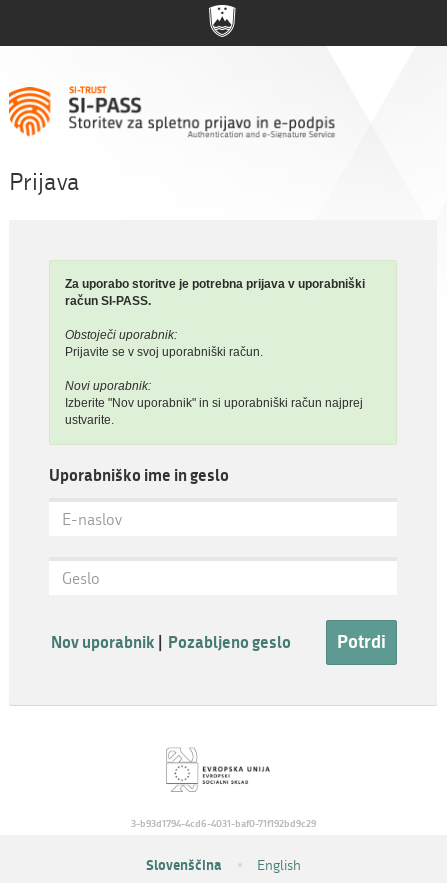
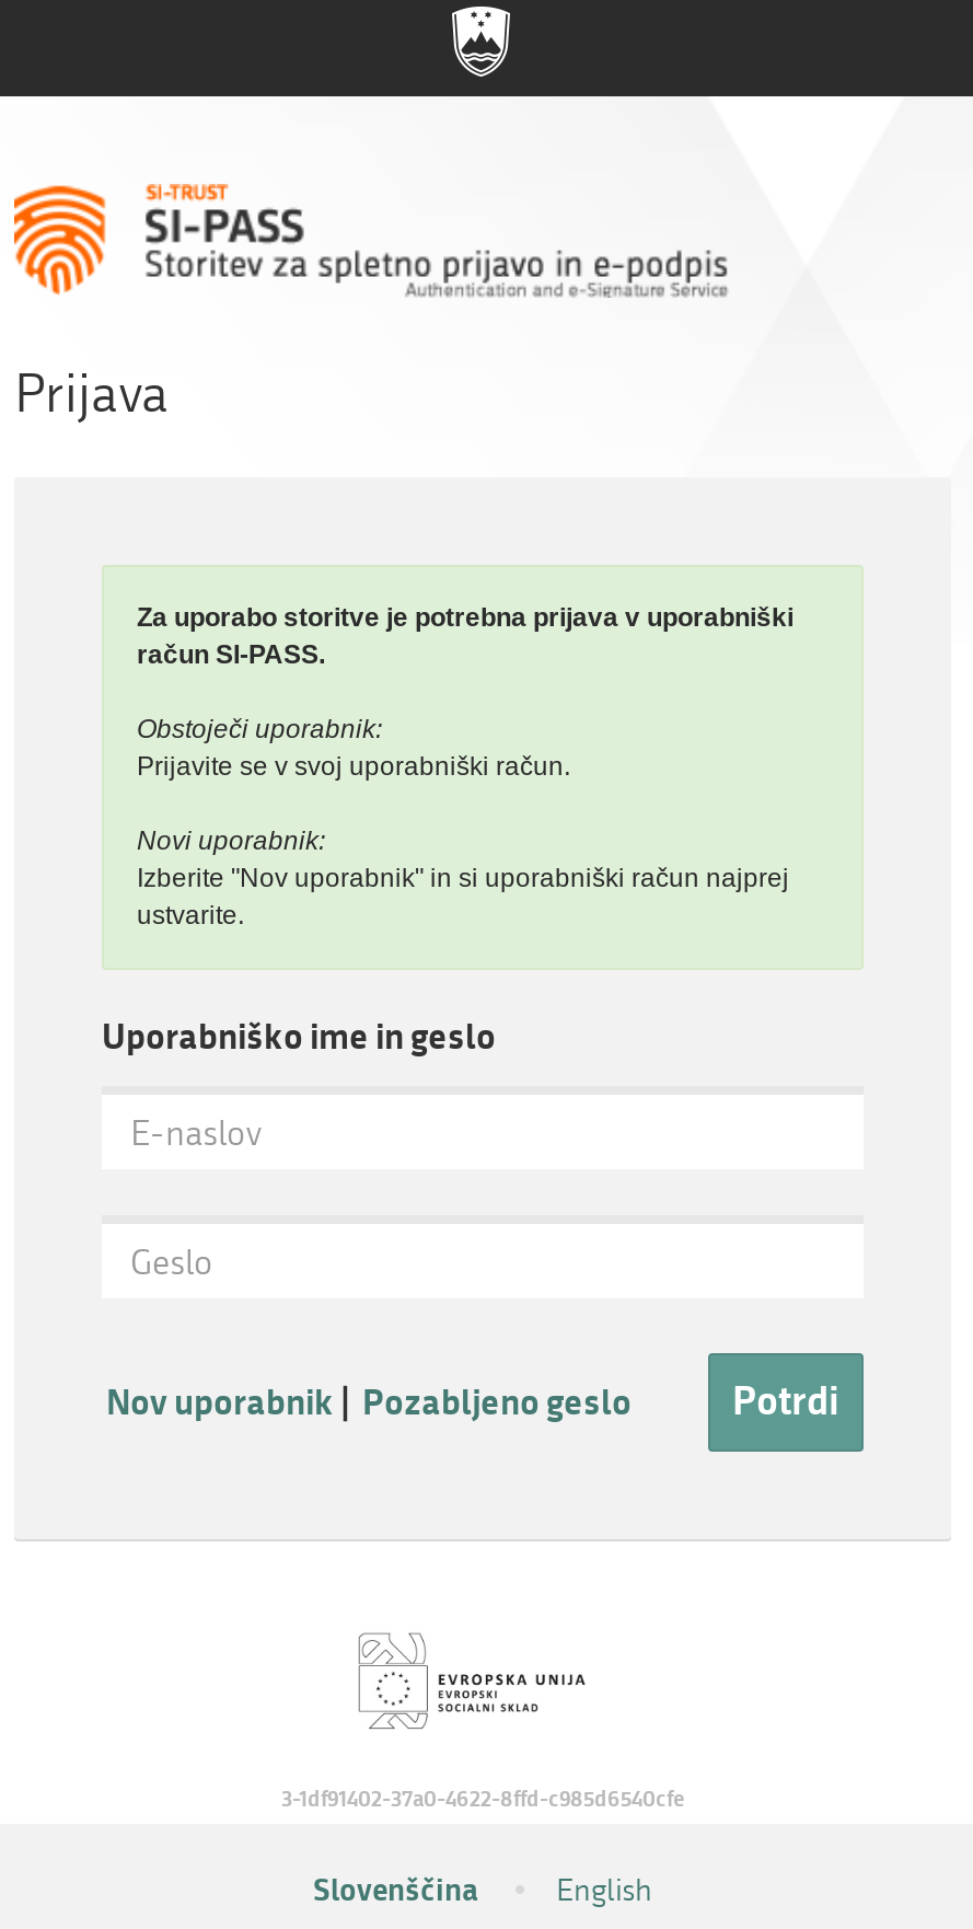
- 3-b93d1794-4cd6-4031-baf0-71f192bd9c29
+ 3-1df91402-37a0-4622-8ffd-c985d6540cfe
